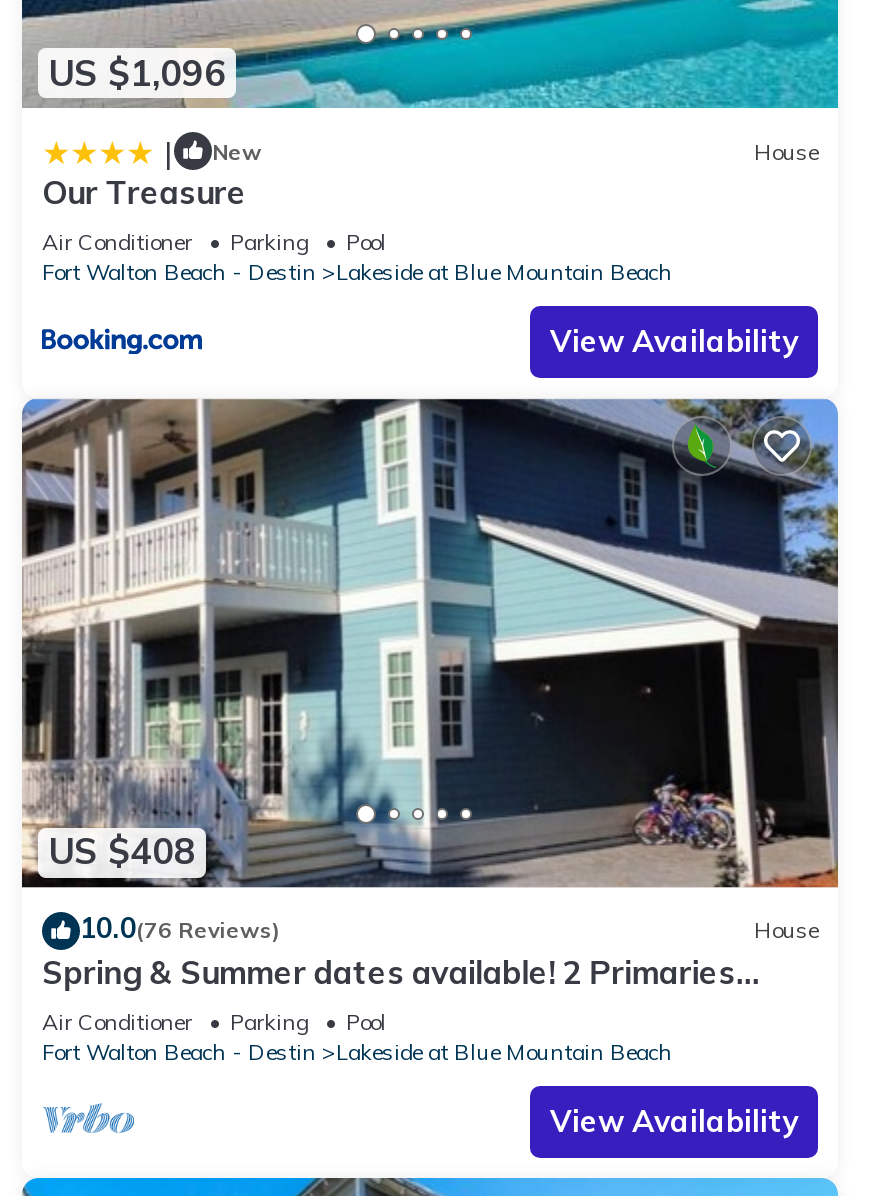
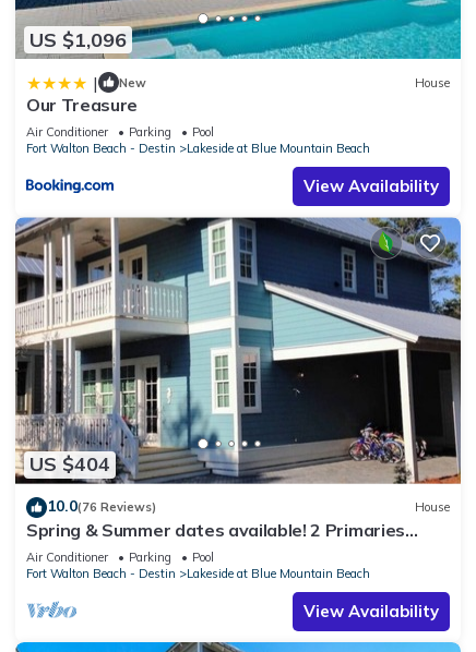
- US $408
+ US $404
